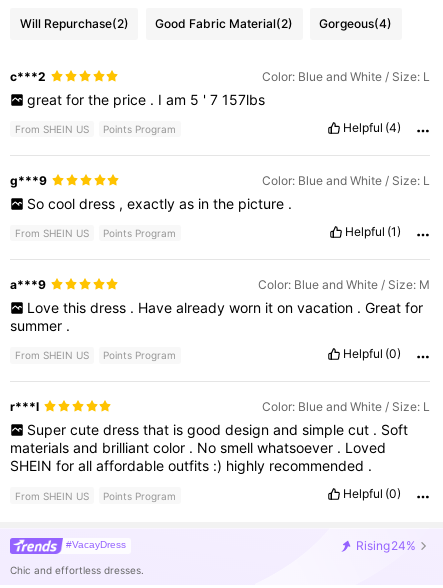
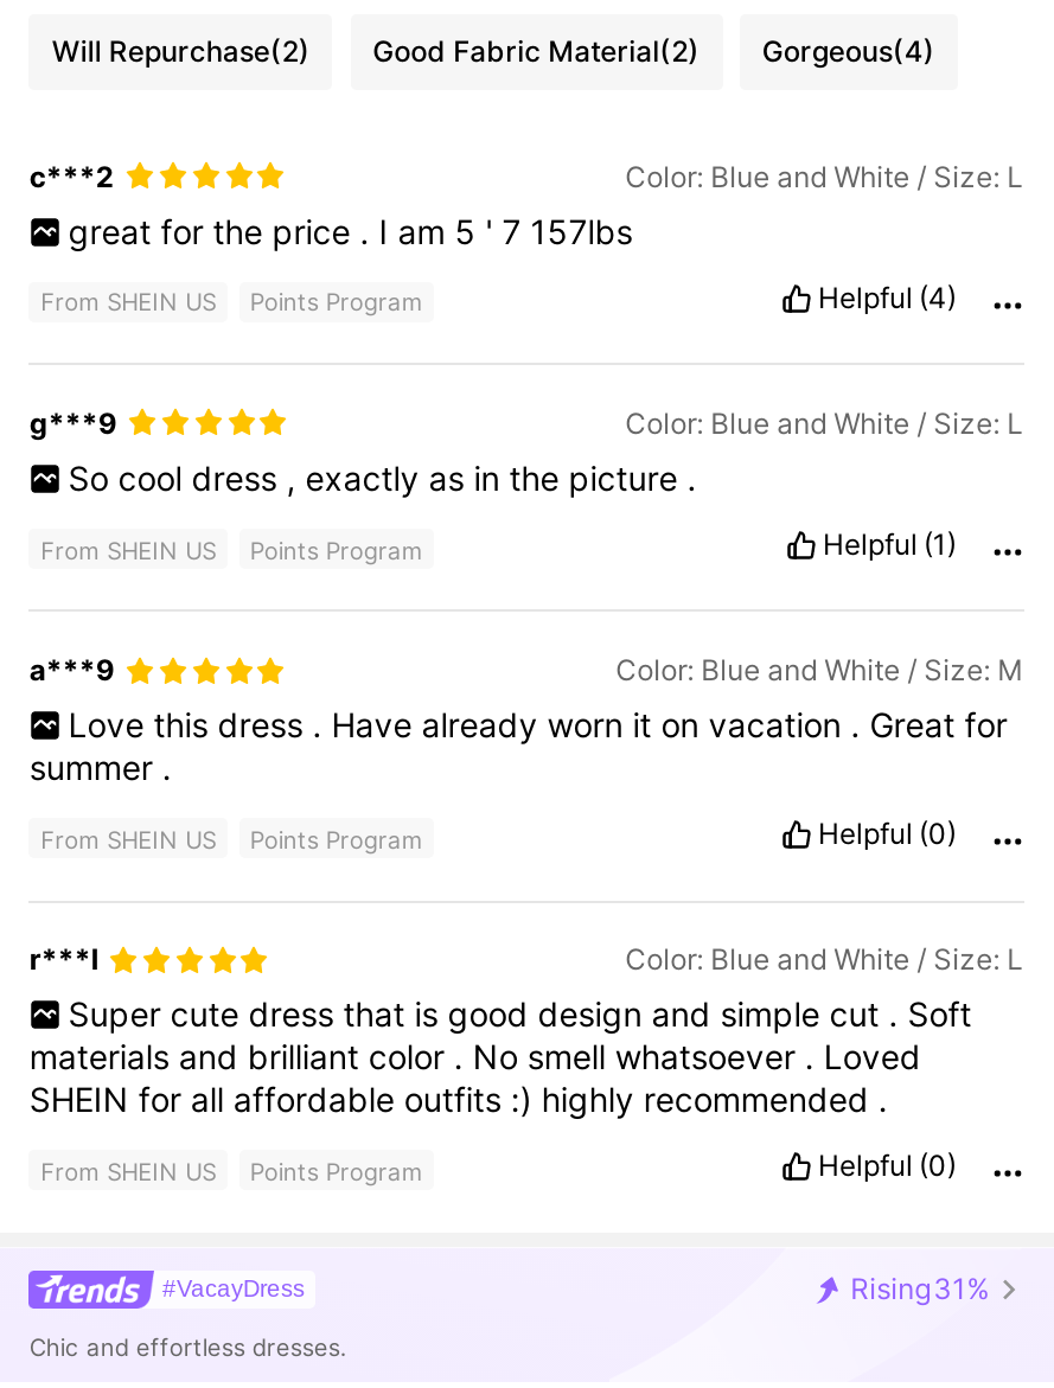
- Rising24%
+ Rising31%
